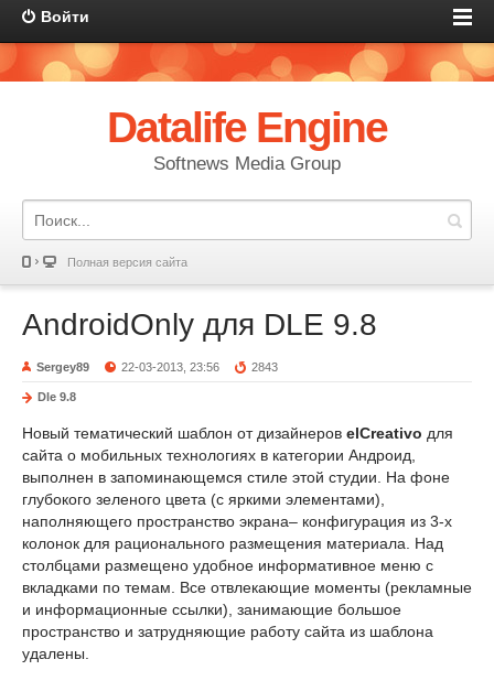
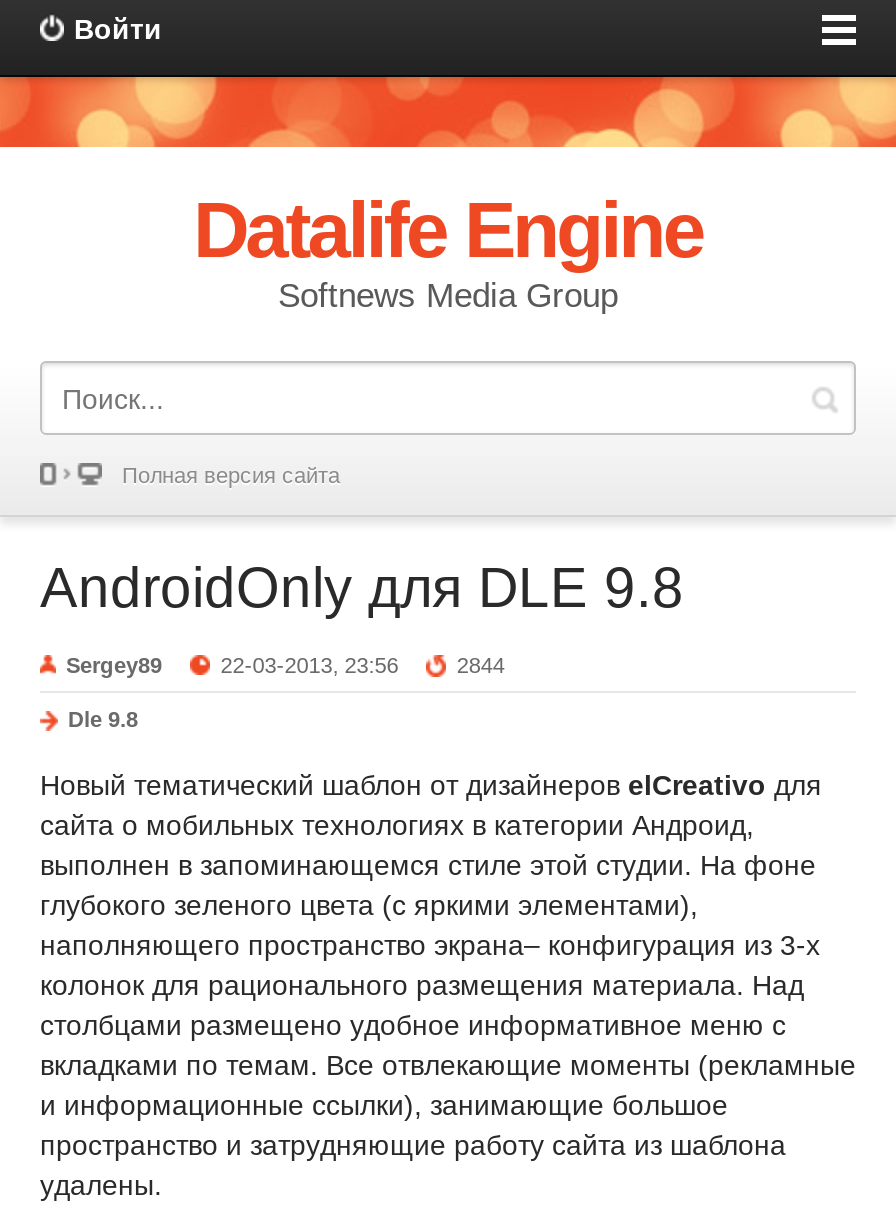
- 2843
+ 2844
